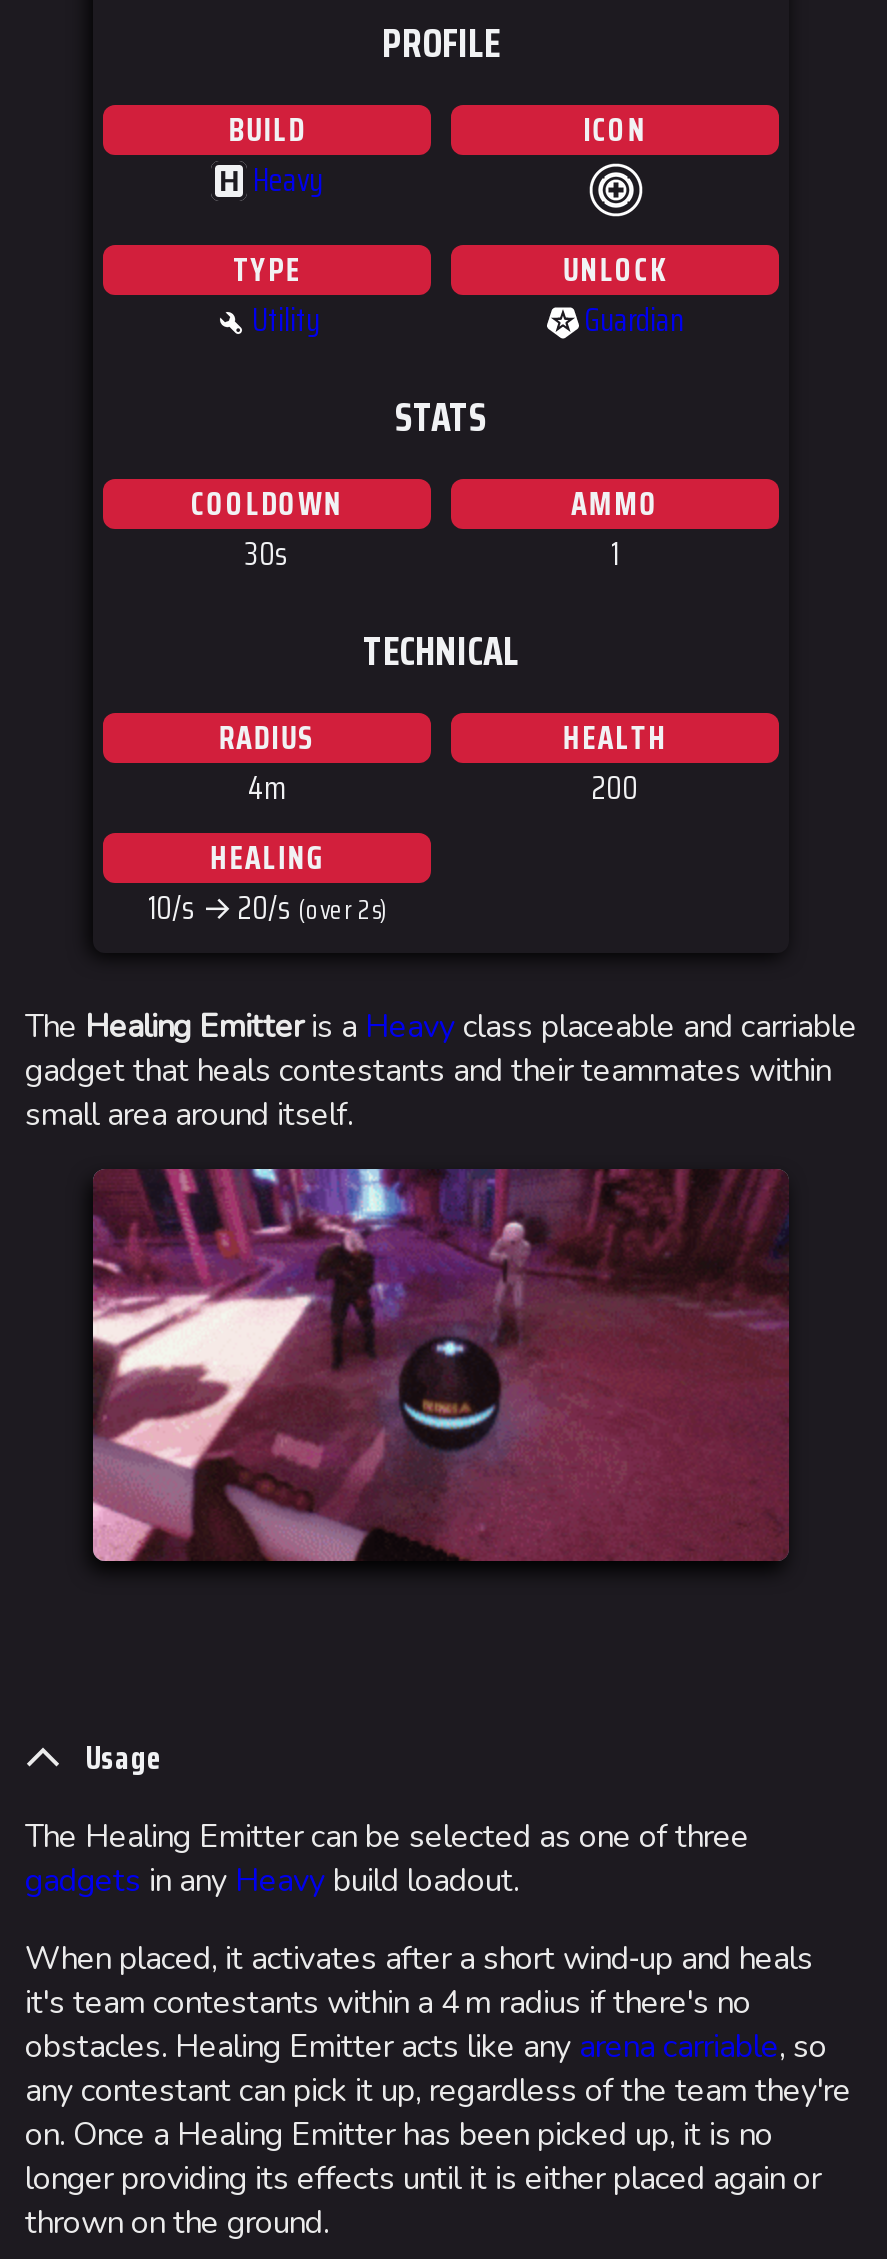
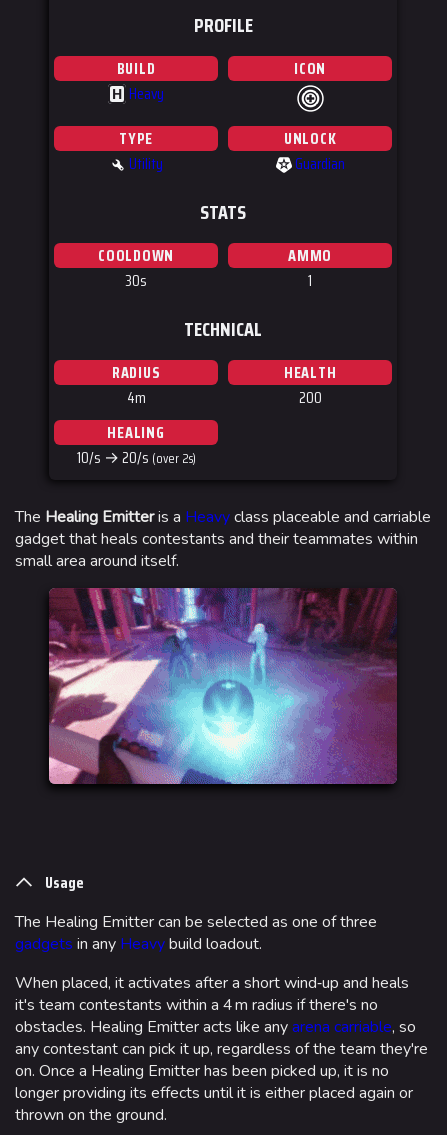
- [image]
+ [image]
